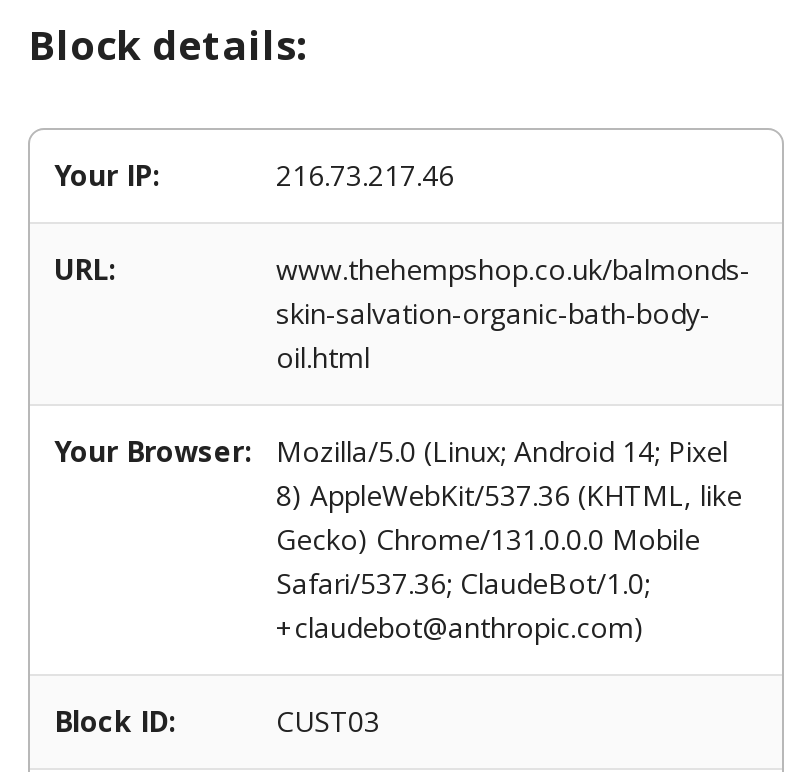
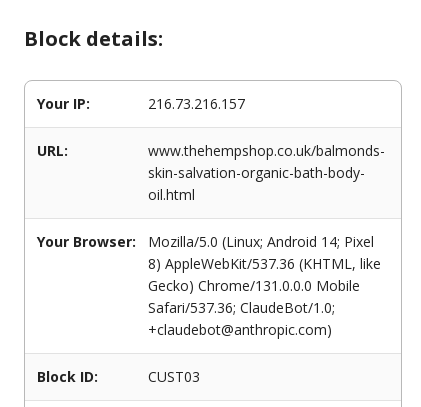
- 216.73.217.46
+ 216.73.216.157
